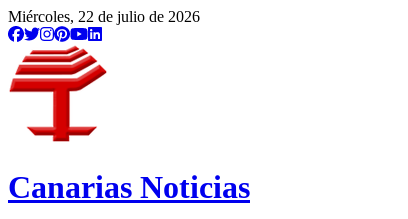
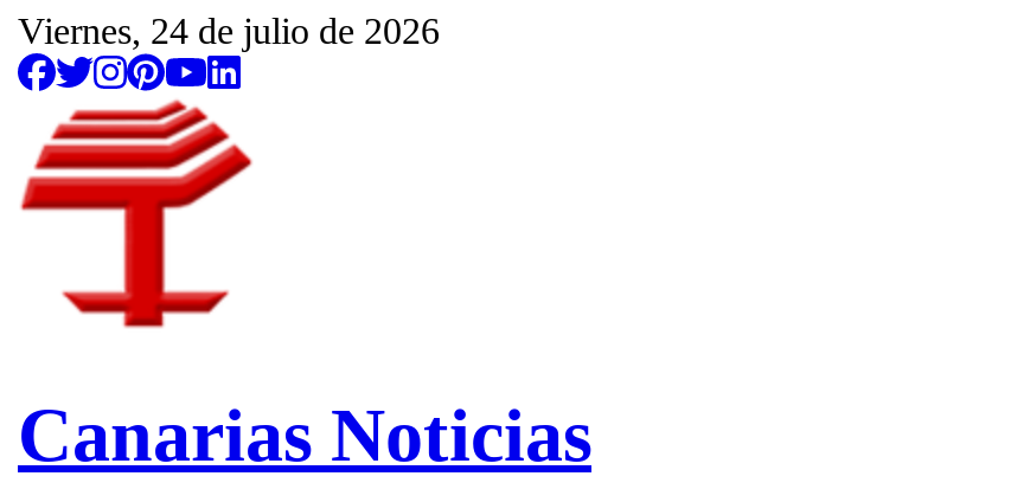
- Miércoles, 22 de julio de 2026
+ Viernes, 24 de julio de 2026
